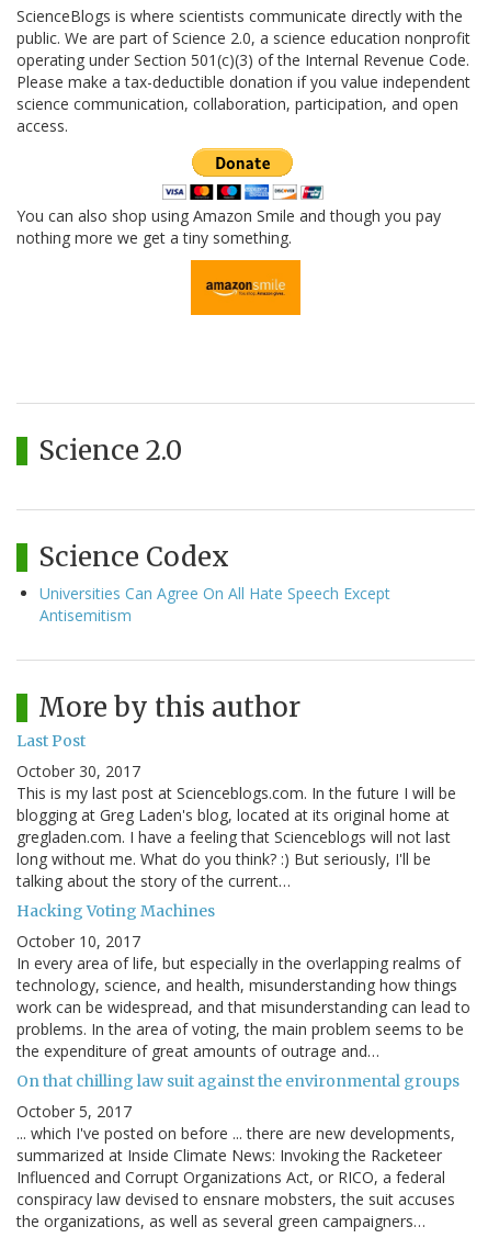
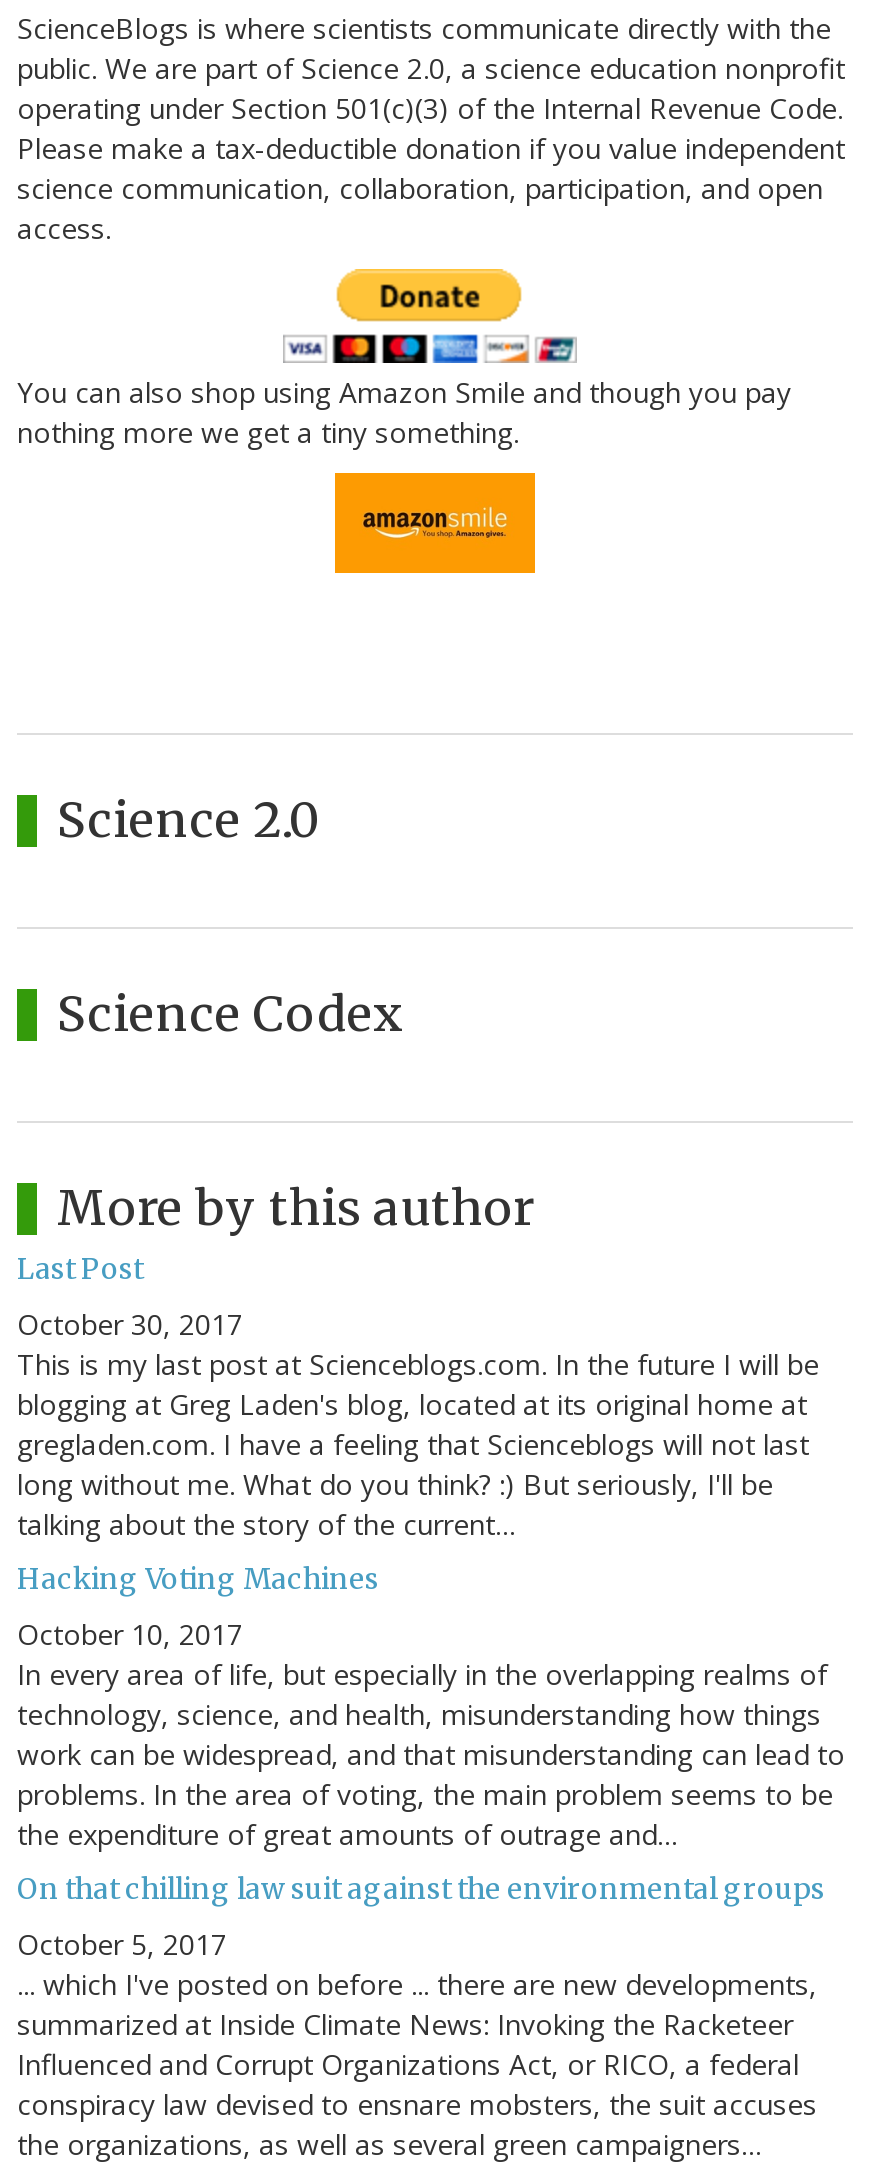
- Universities Can Agree On All Hate Speech Except
- Antisemitism
